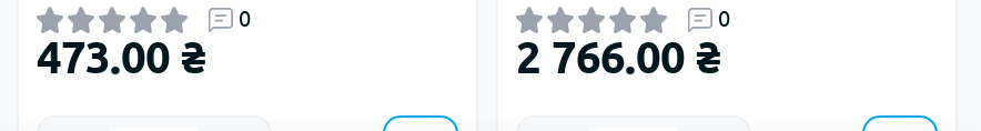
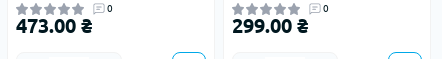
- 2 766.00 ₴
+ 299.00 ₴
